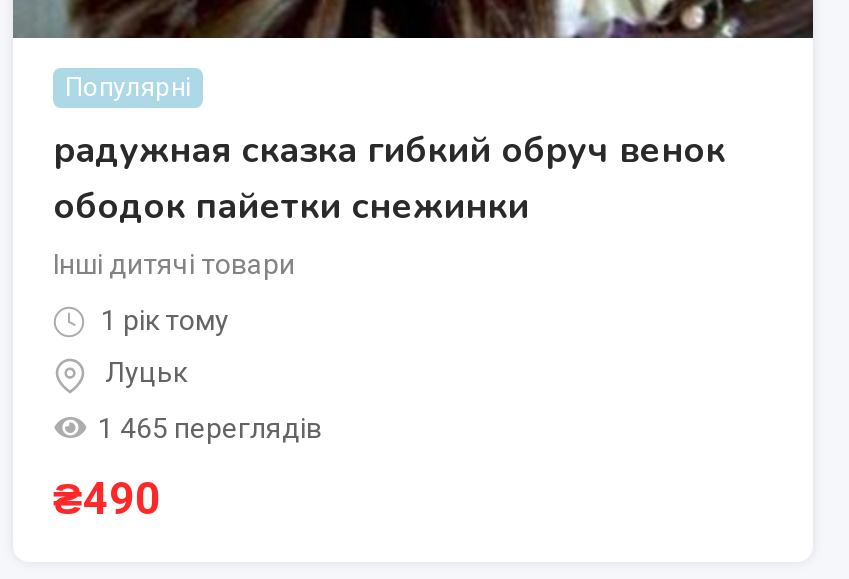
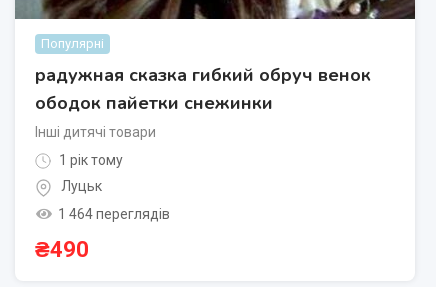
- 1 465 переглядів
+ 1 464 переглядів
